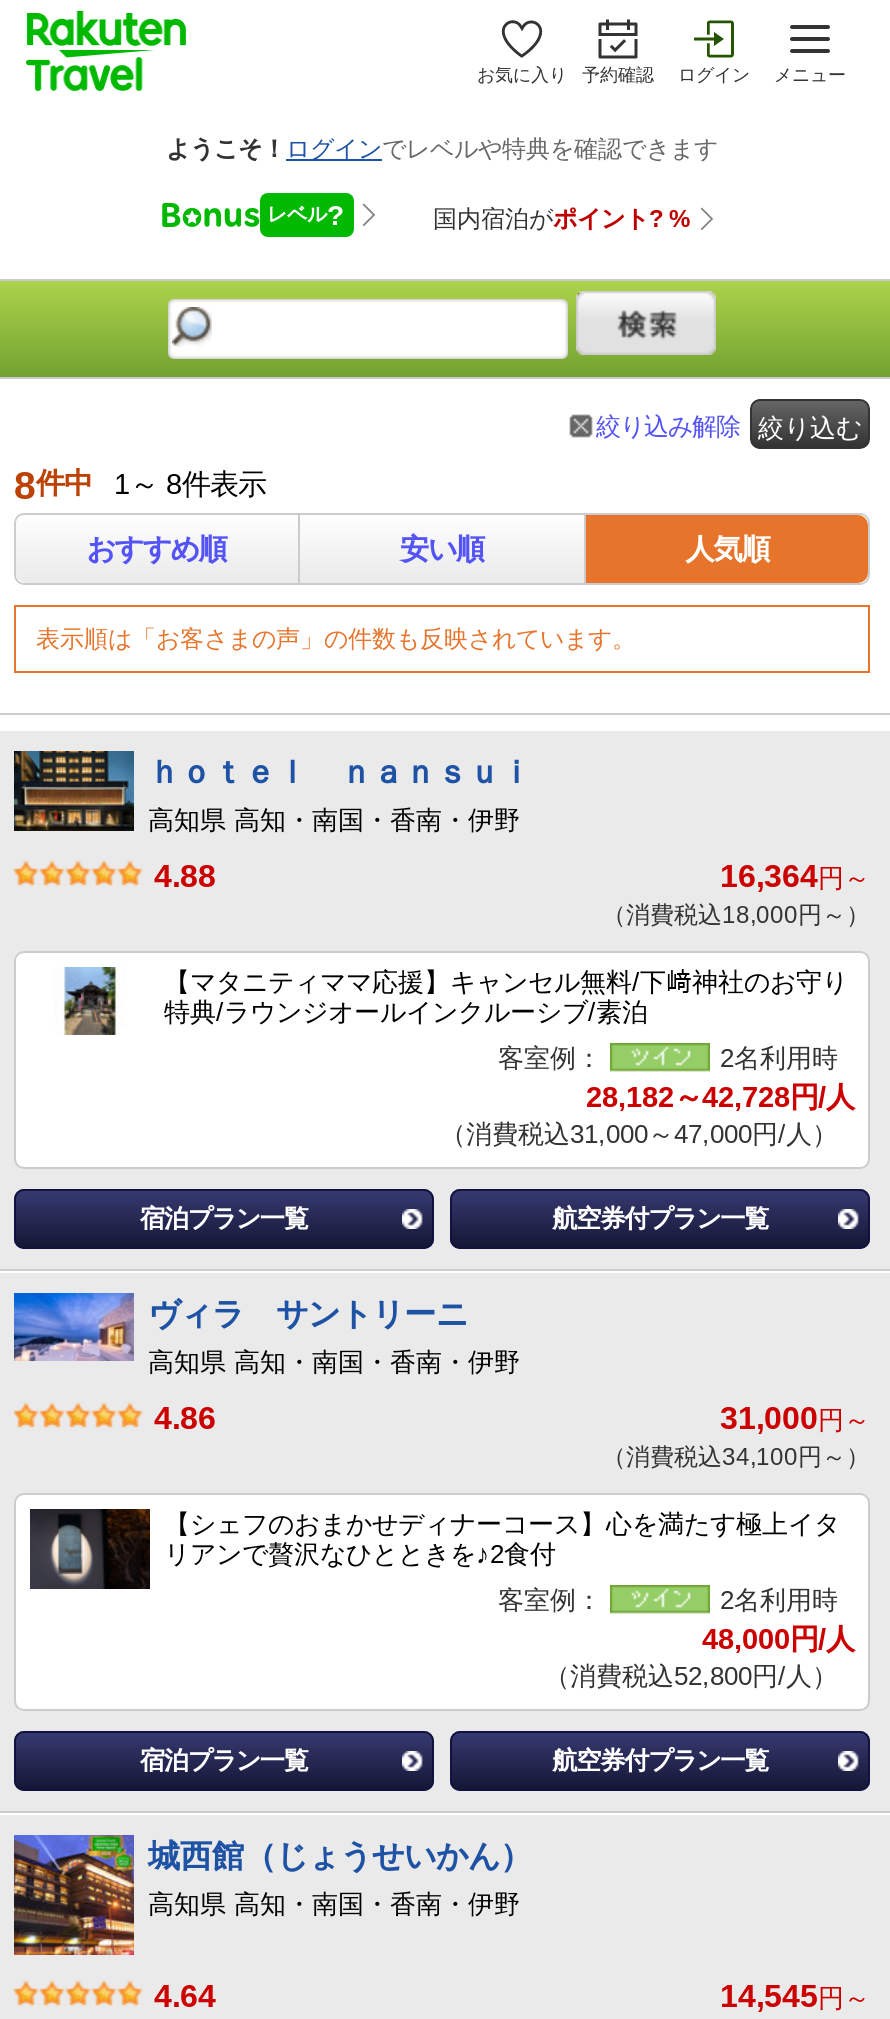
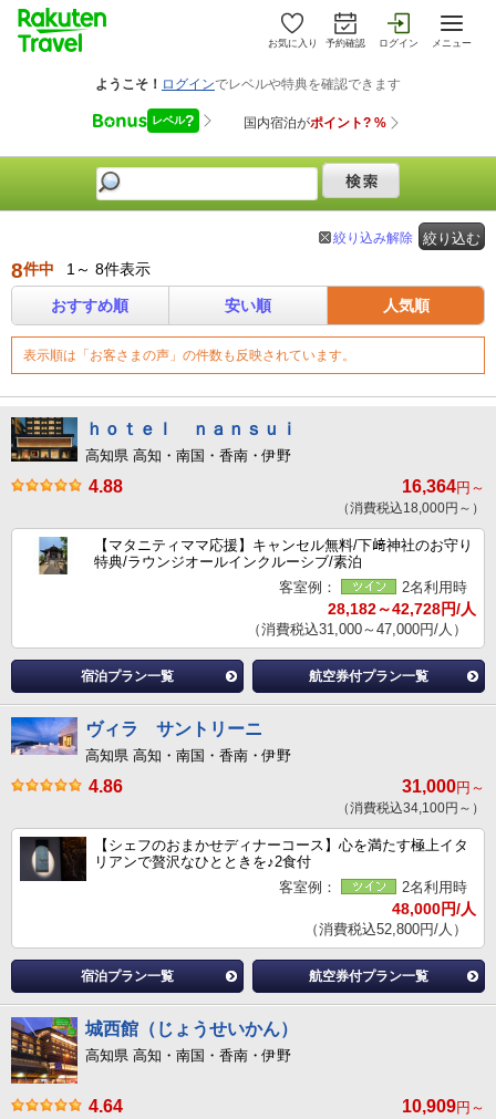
- 14,545円～
+ 10,909円～
